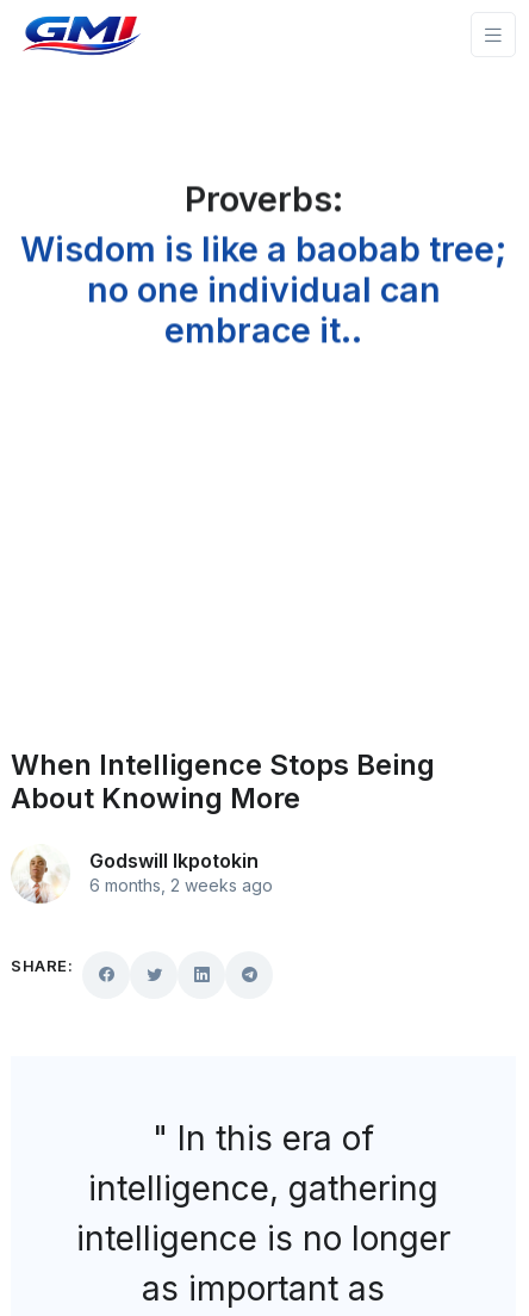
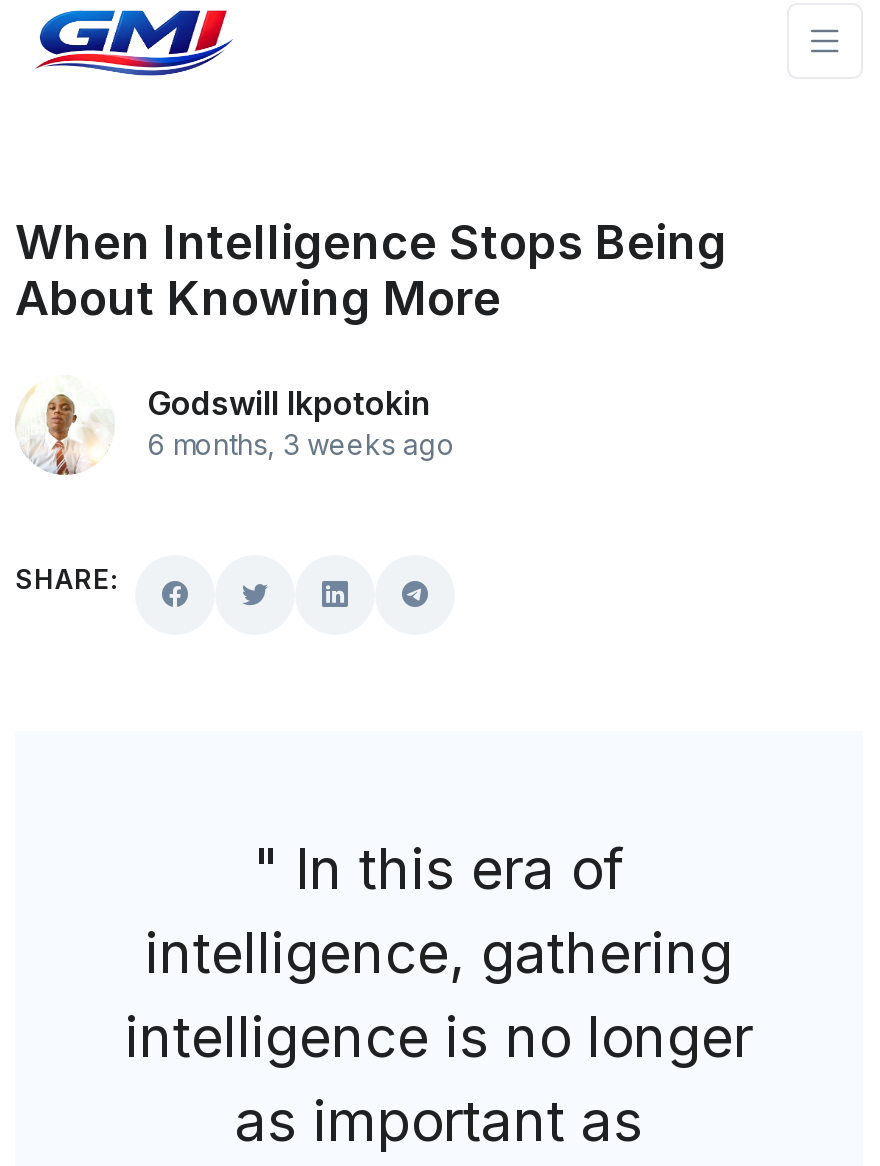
- Proverbs:
- Wisdom is like a baobab tree;
- no one individual can
- embrace it..

- 6 months, 2 weeks ago
+ 6 months, 3 weeks ago
